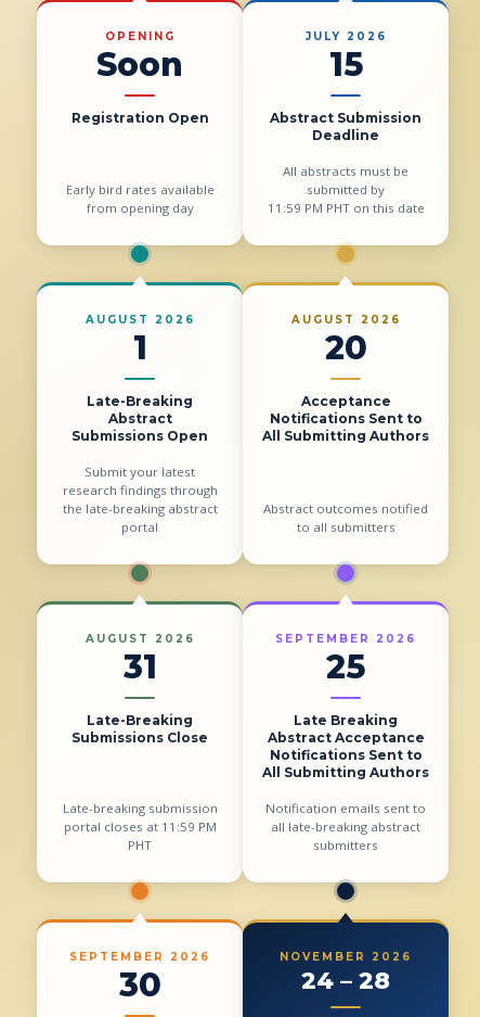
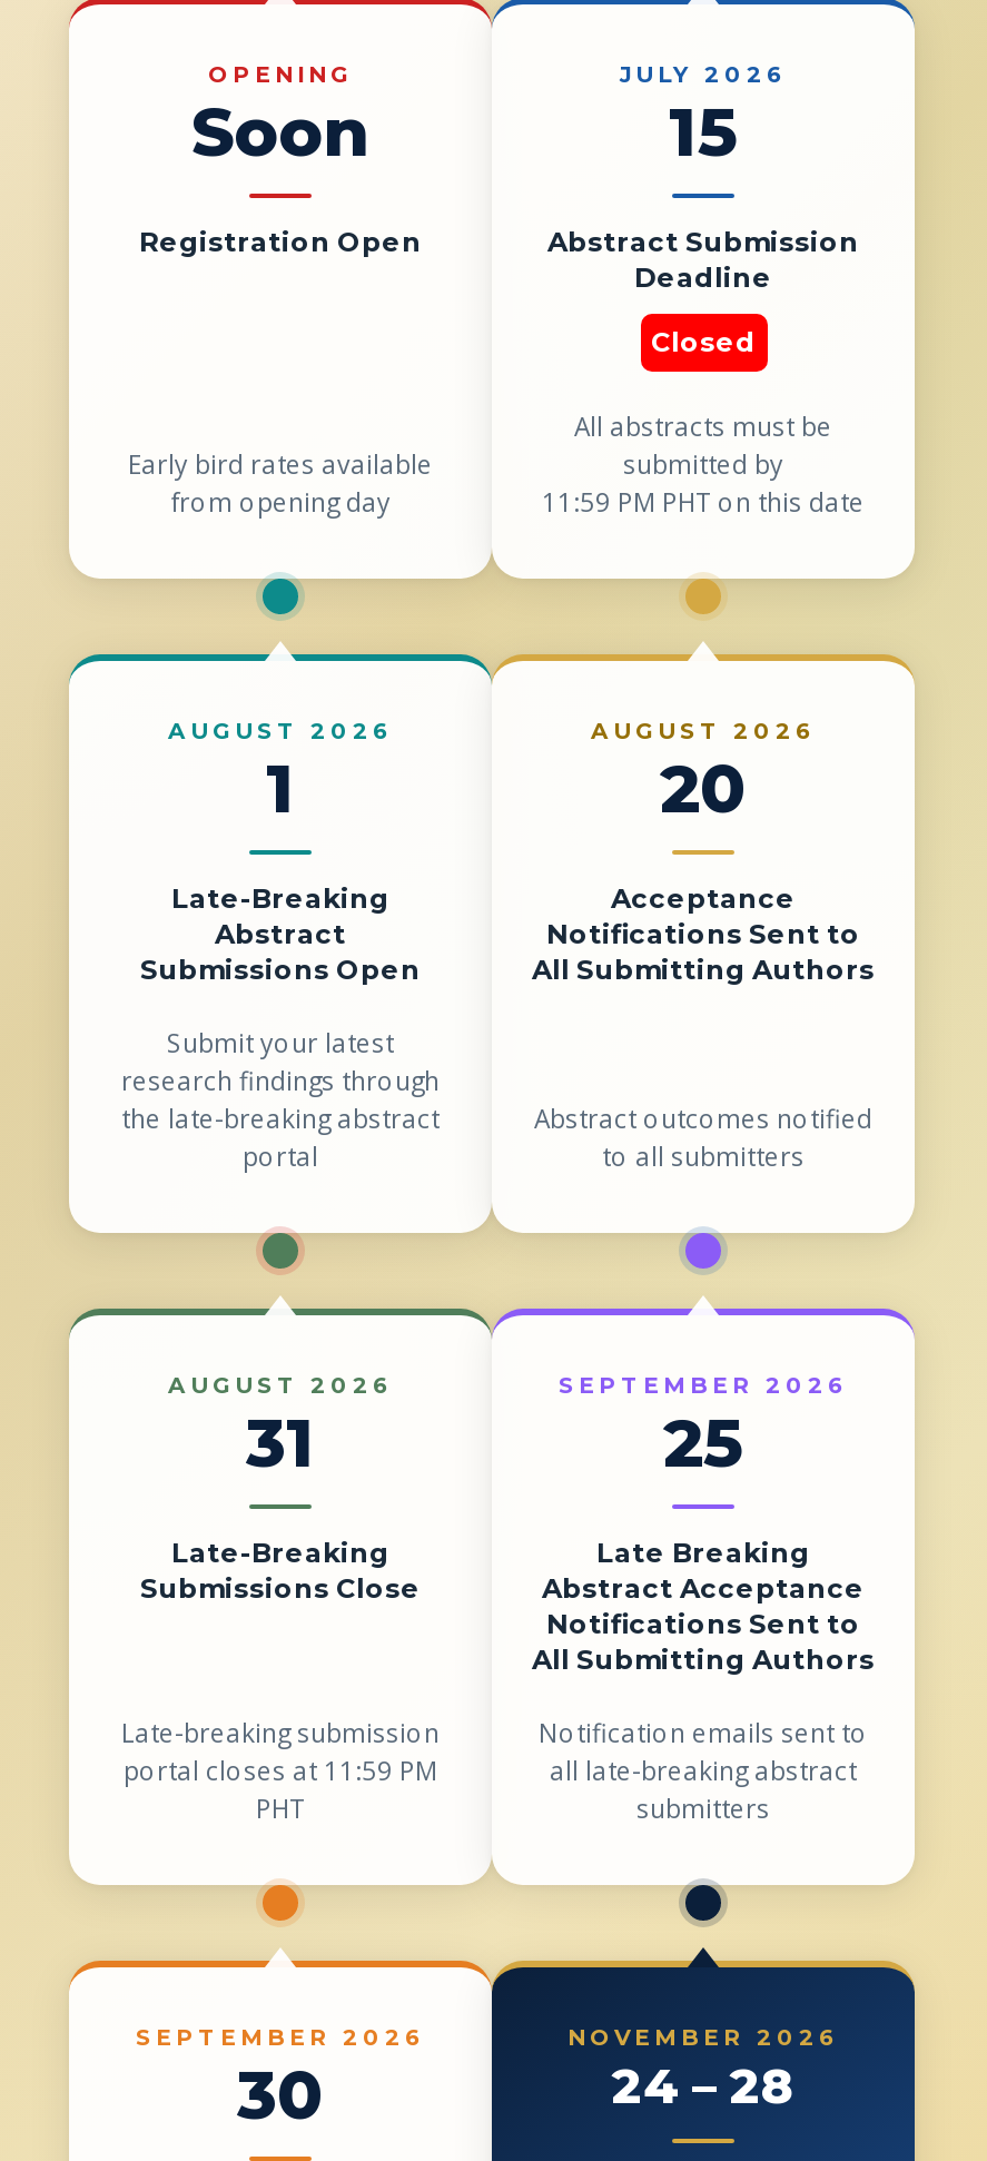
+ Closed
